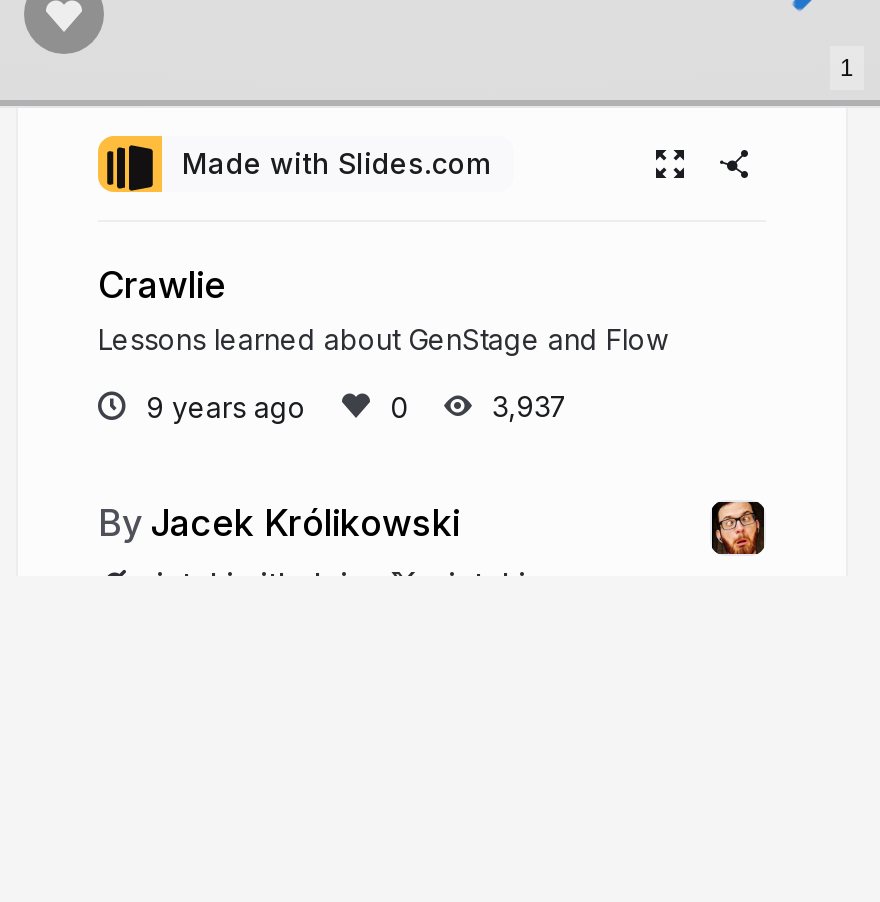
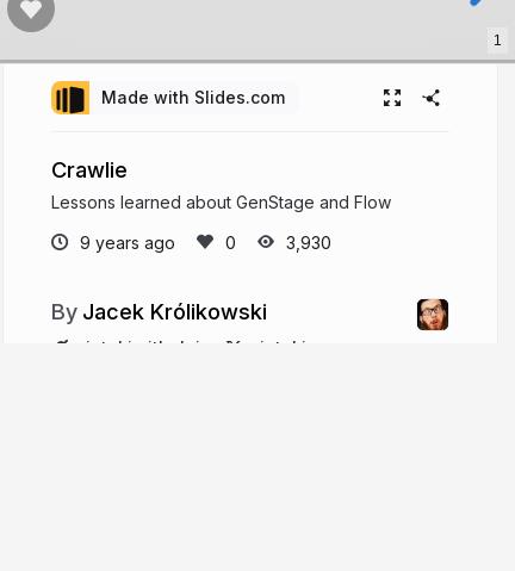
- 3,937
+ 3,930
